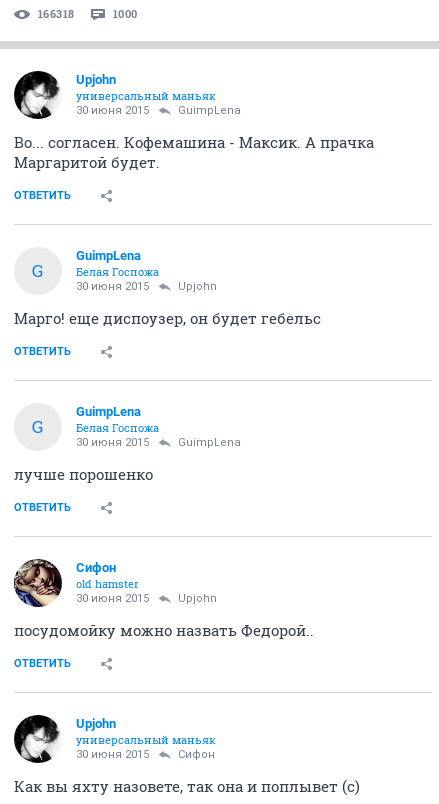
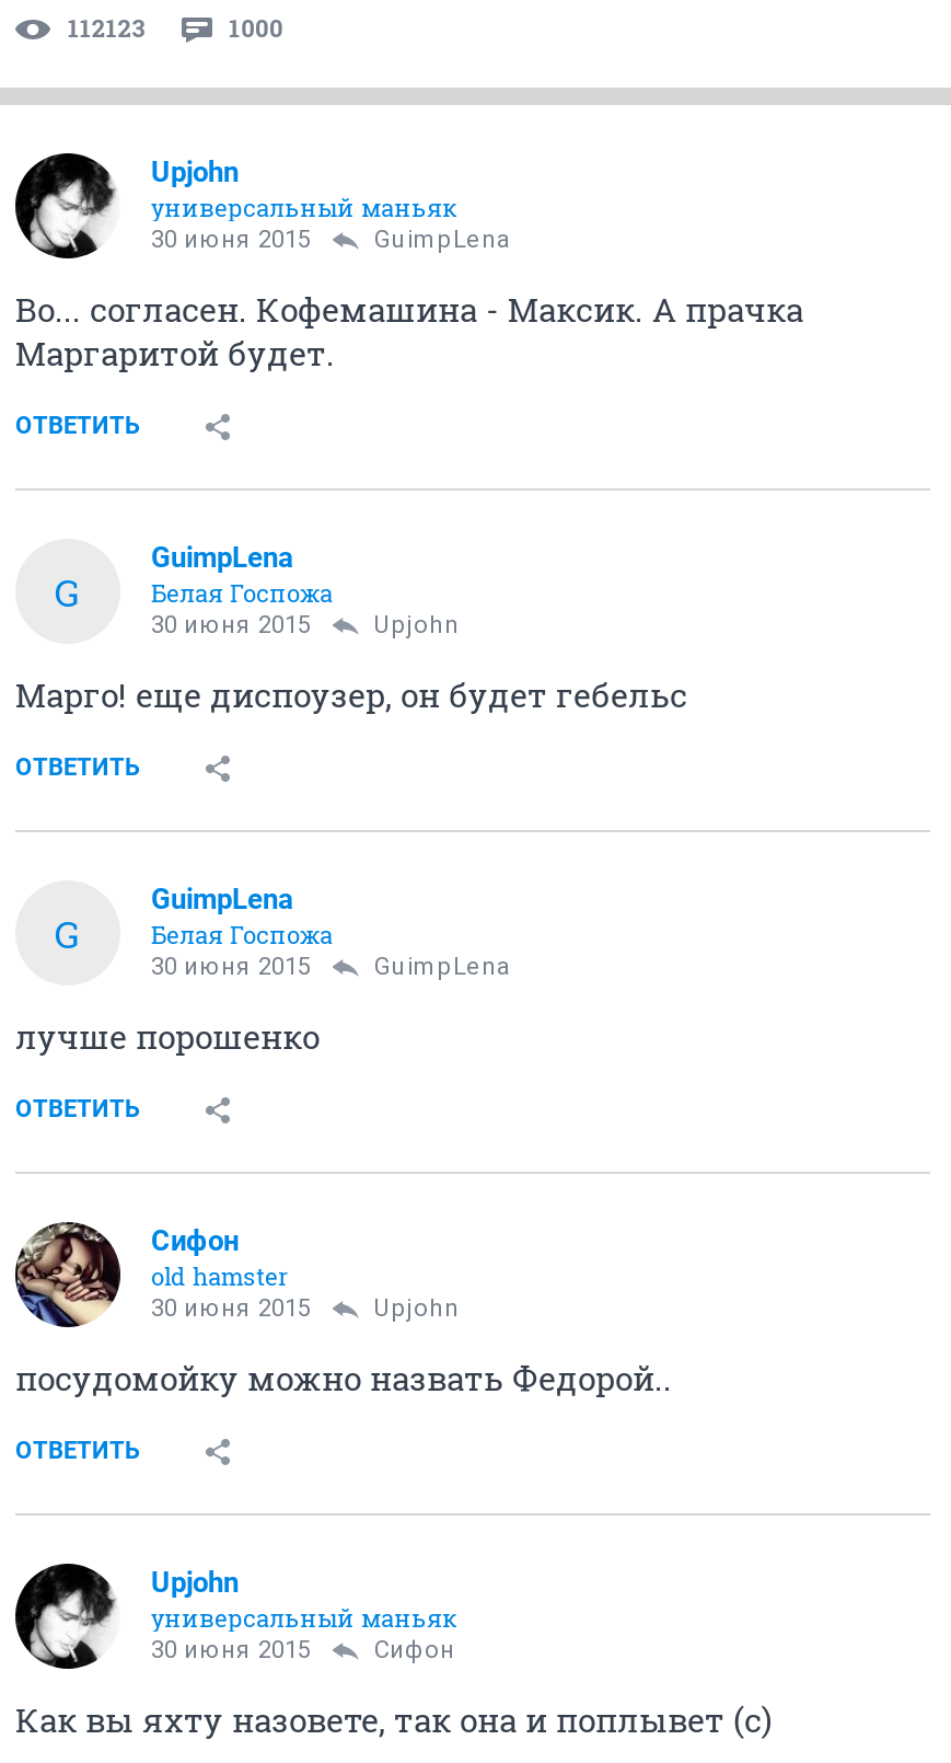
- 166318
+ 112123
